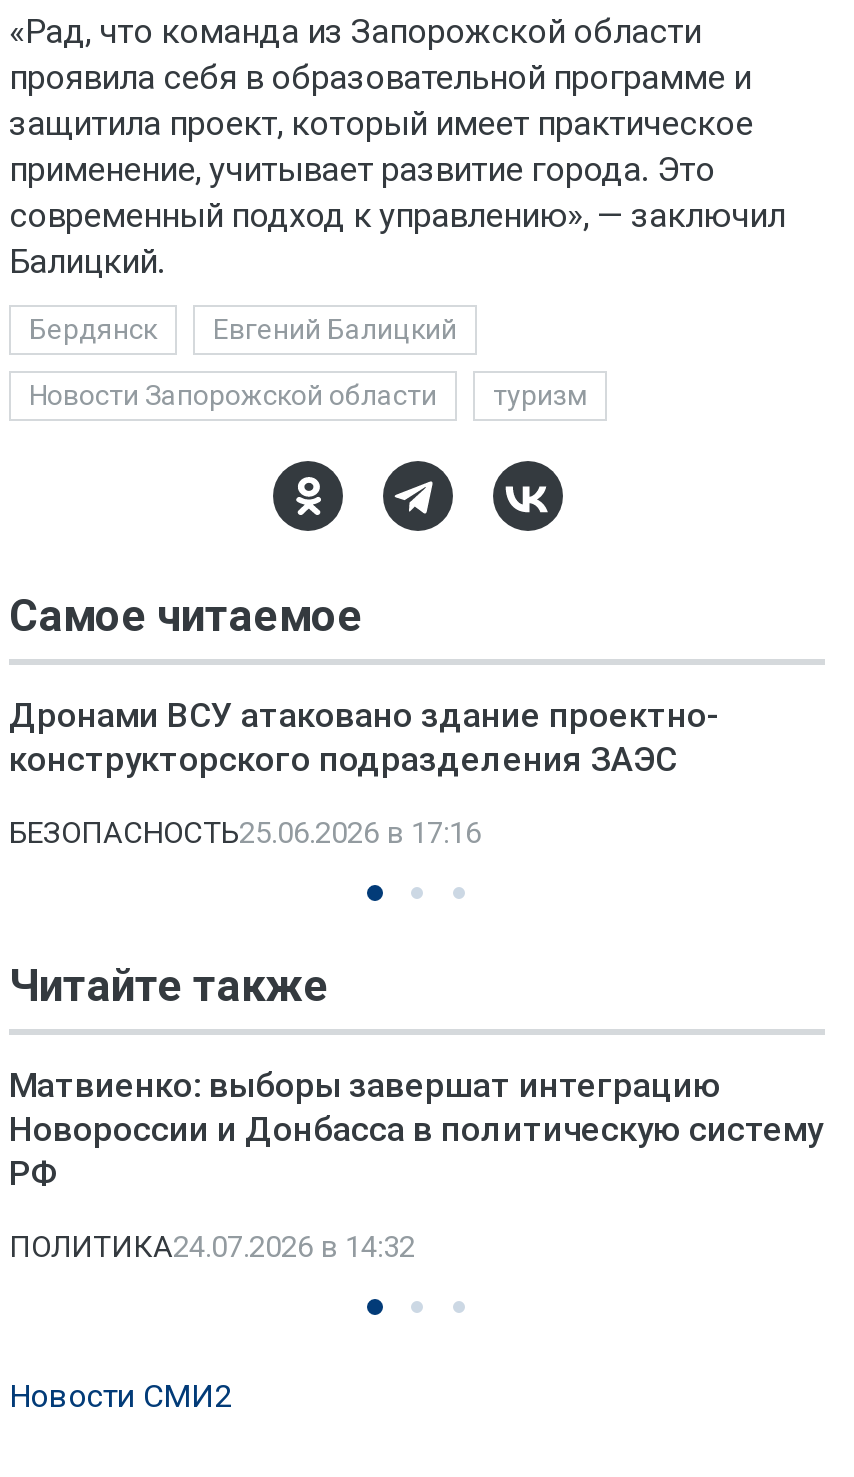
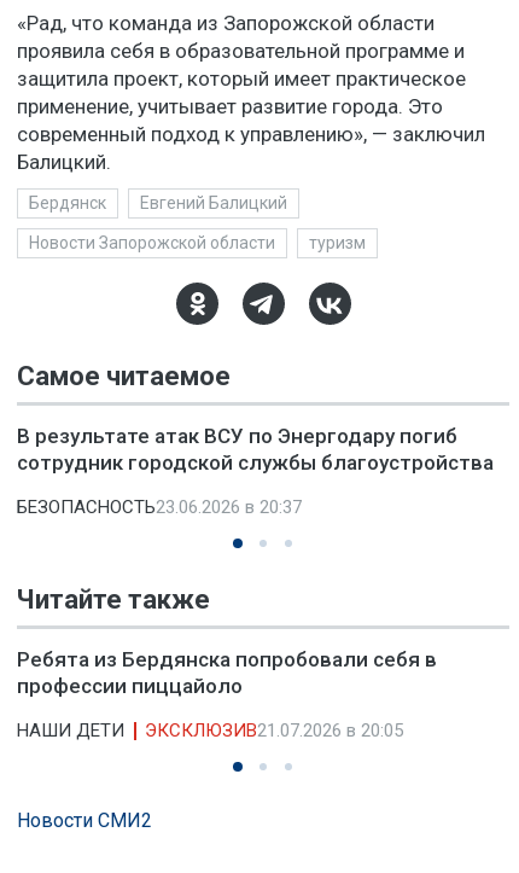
- Дронами ВСУ атаковано здание проектно-
- конструкторского подразделения ЗАЭС
+ В результате атак ВСУ по Энергодару погиб
+ сотрудник городской службы благоустройства

- БЕЗОПАСНОСТЬ25.06.2026 в 17:16
+ БЕЗОПАСНОСТЬ23.06.2026 в 20:37

- Матвиенко: выборы завершат интеграцию
- Новороссии и Донбасса в политическую систему
- РФ
+ Ребята из Бердянска попробовали себя в
+ профессии пиццайоло

- ПОЛИТИКА24.07.2026 в 14:32
+ НАШИ ДЕТИ
+ ЭКСКЛЮЗИВ21.07.2026 в 20:05
